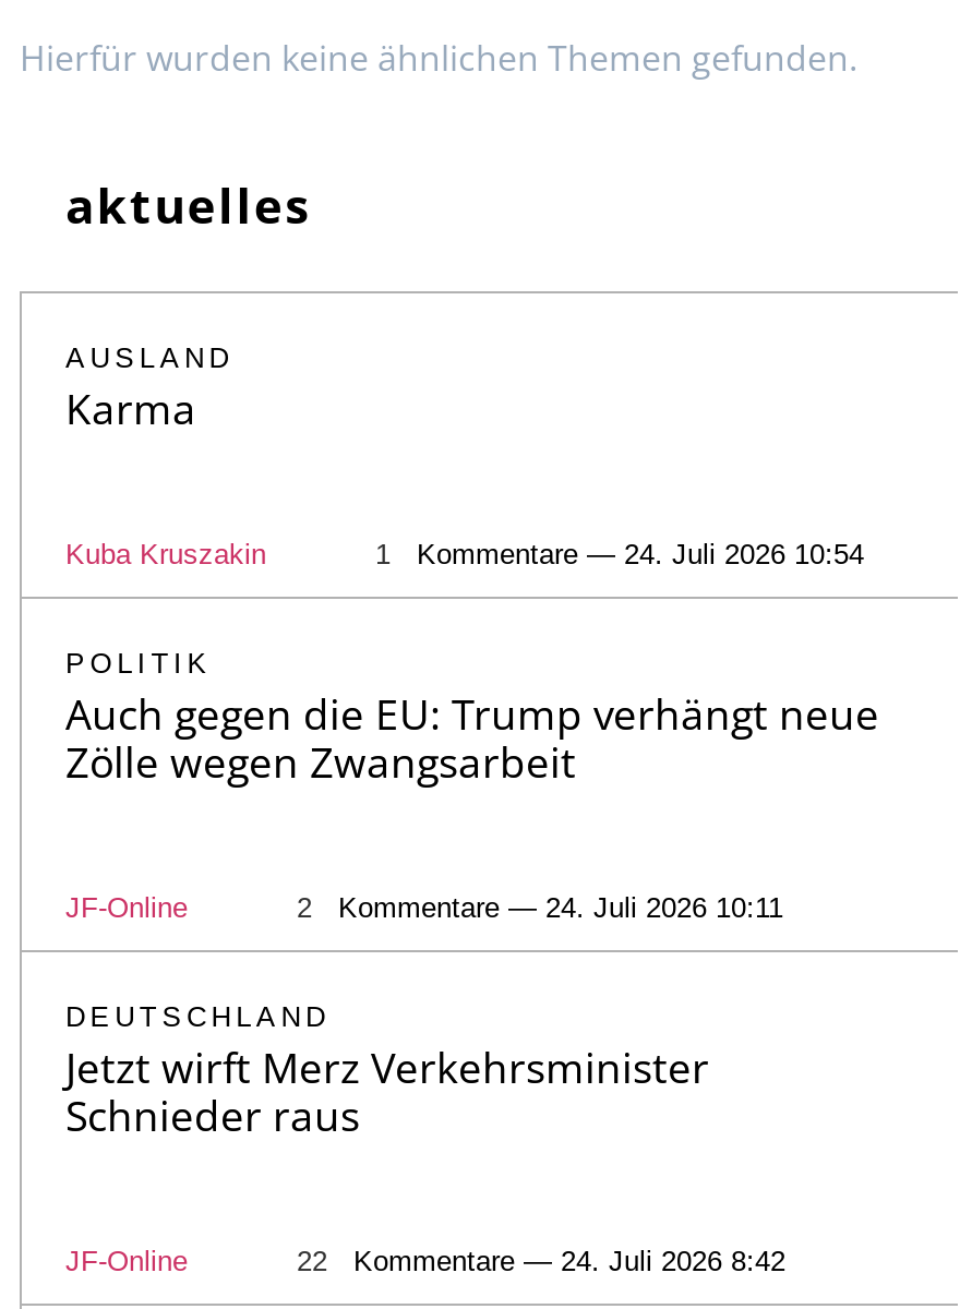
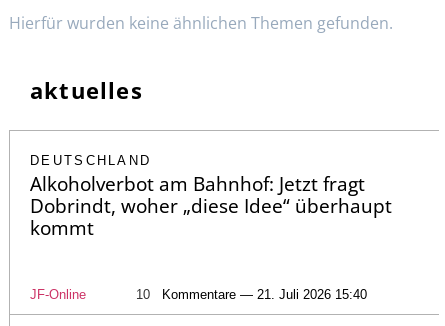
- AUSLAND
- Karma
- Kuba Kruszakin
- 1
- Kommentare — 24. Juli 2026 10:54
- POLITIK
- Auch gegen die EU: Trump verhängt neue
- Zölle wegen Zwangsarbeit
- JF-Online
- 2
- Kommentare — 24. Juli 2026 10:11

moved up: DEUTSCHLAND

- Jetzt wirft Merz Verkehrsminister
- Schnieder raus
+ Alkoholverbot am Bahnhof: Jetzt fragt
+ Dobrindt, woher „diese Idee“ überhaupt
+ kommt

- 22
+ 10

- Kommentare — 24. Juli 2026 8:42
+ Kommentare — 21. Juli 2026 15:40
